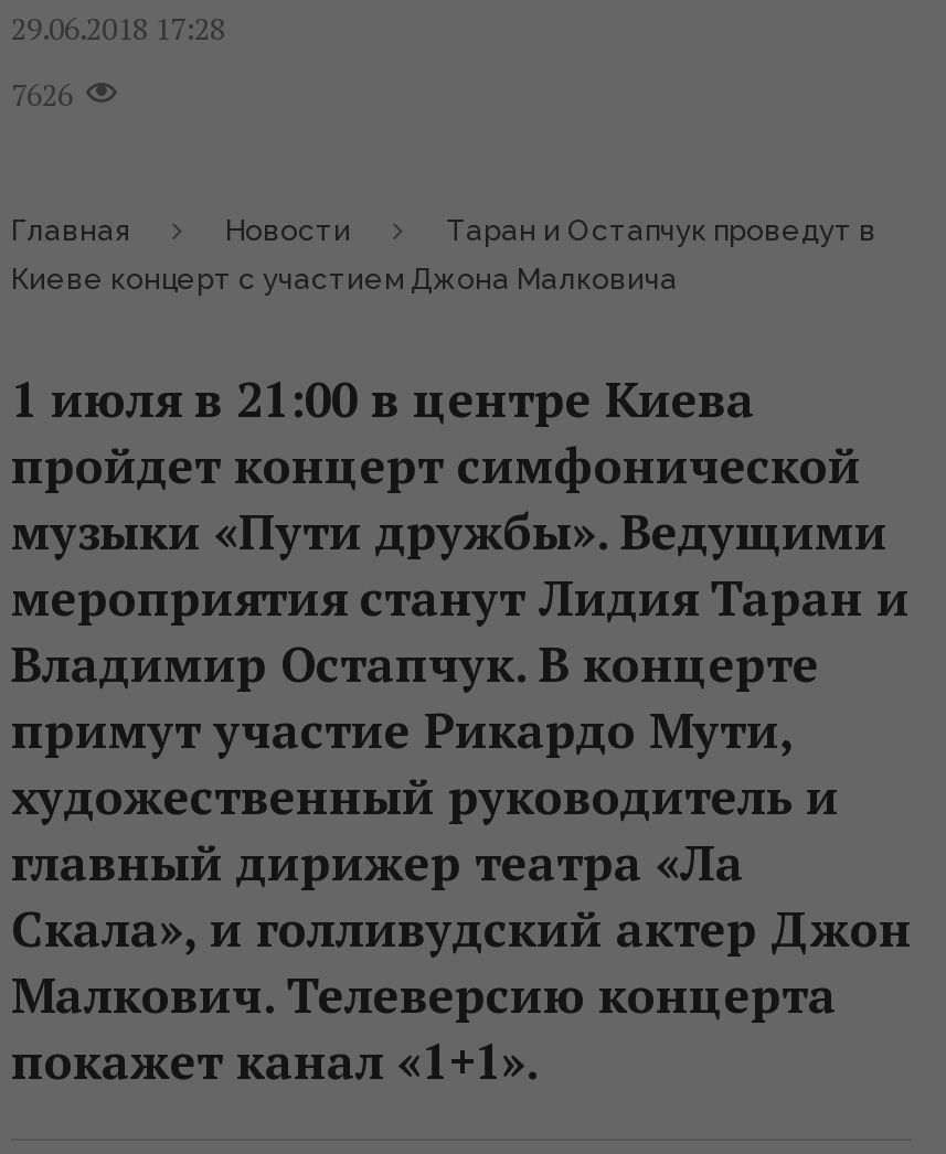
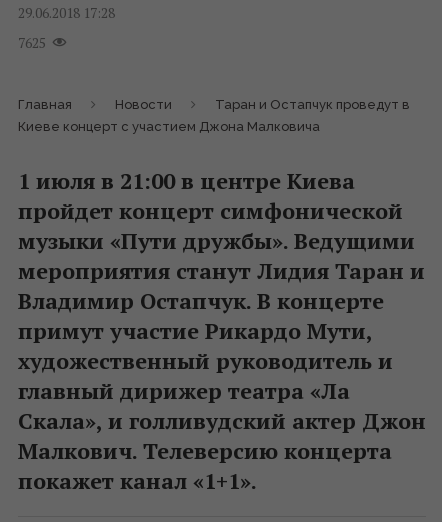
- 7626
+ 7625
